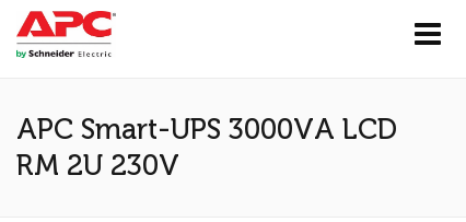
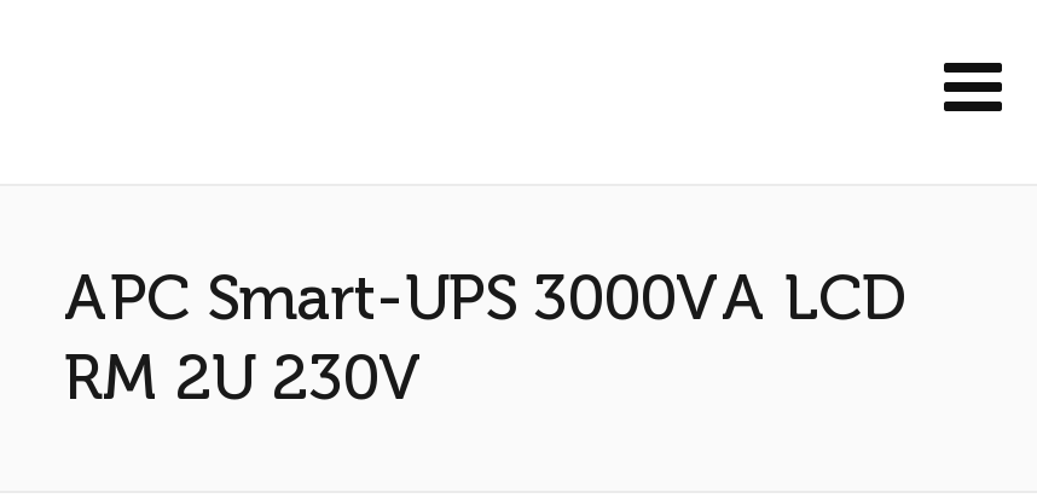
- [image]
